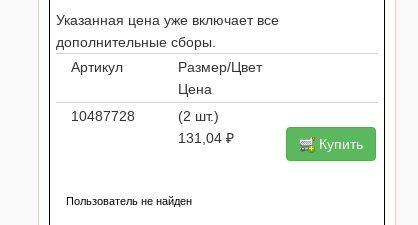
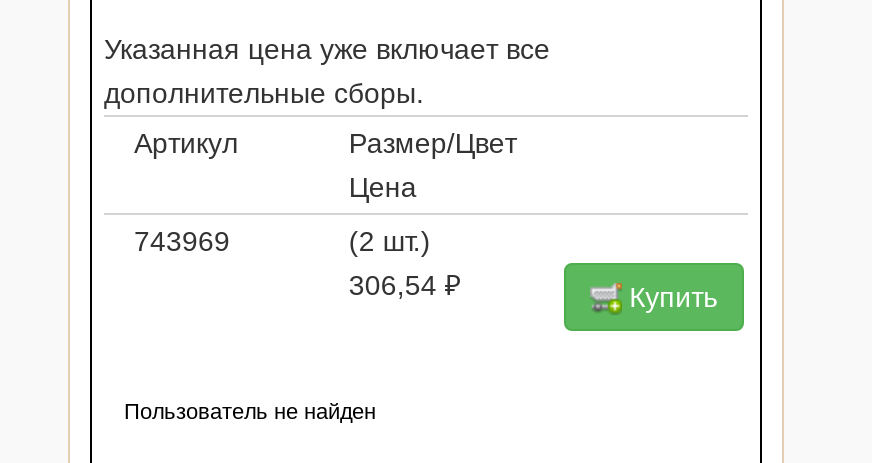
- 10487728
+ 743969

- 131,04 ₽
+ 306,54 ₽
